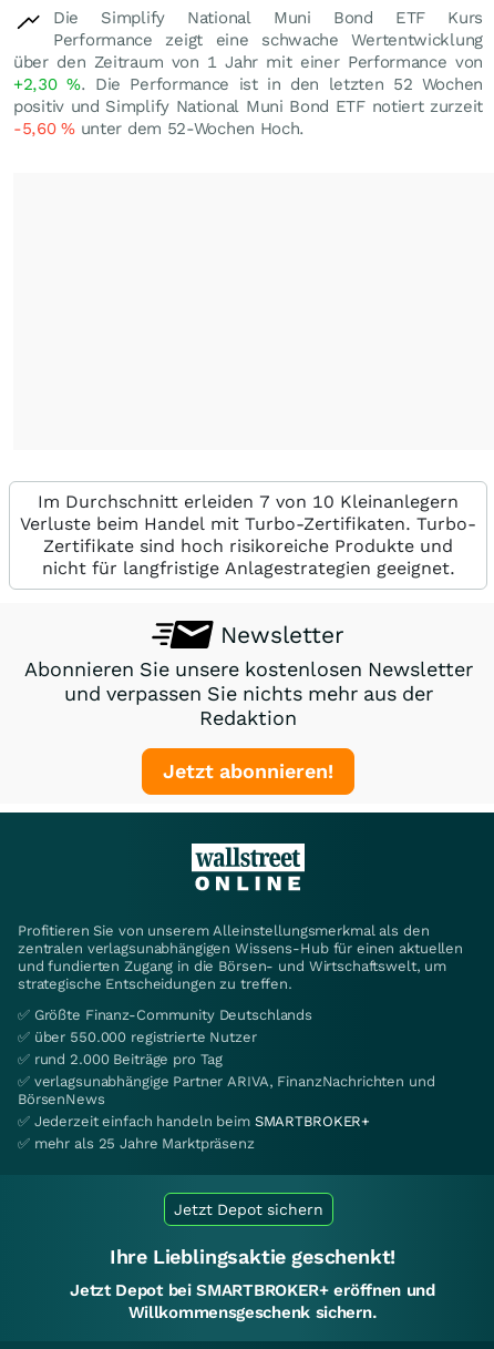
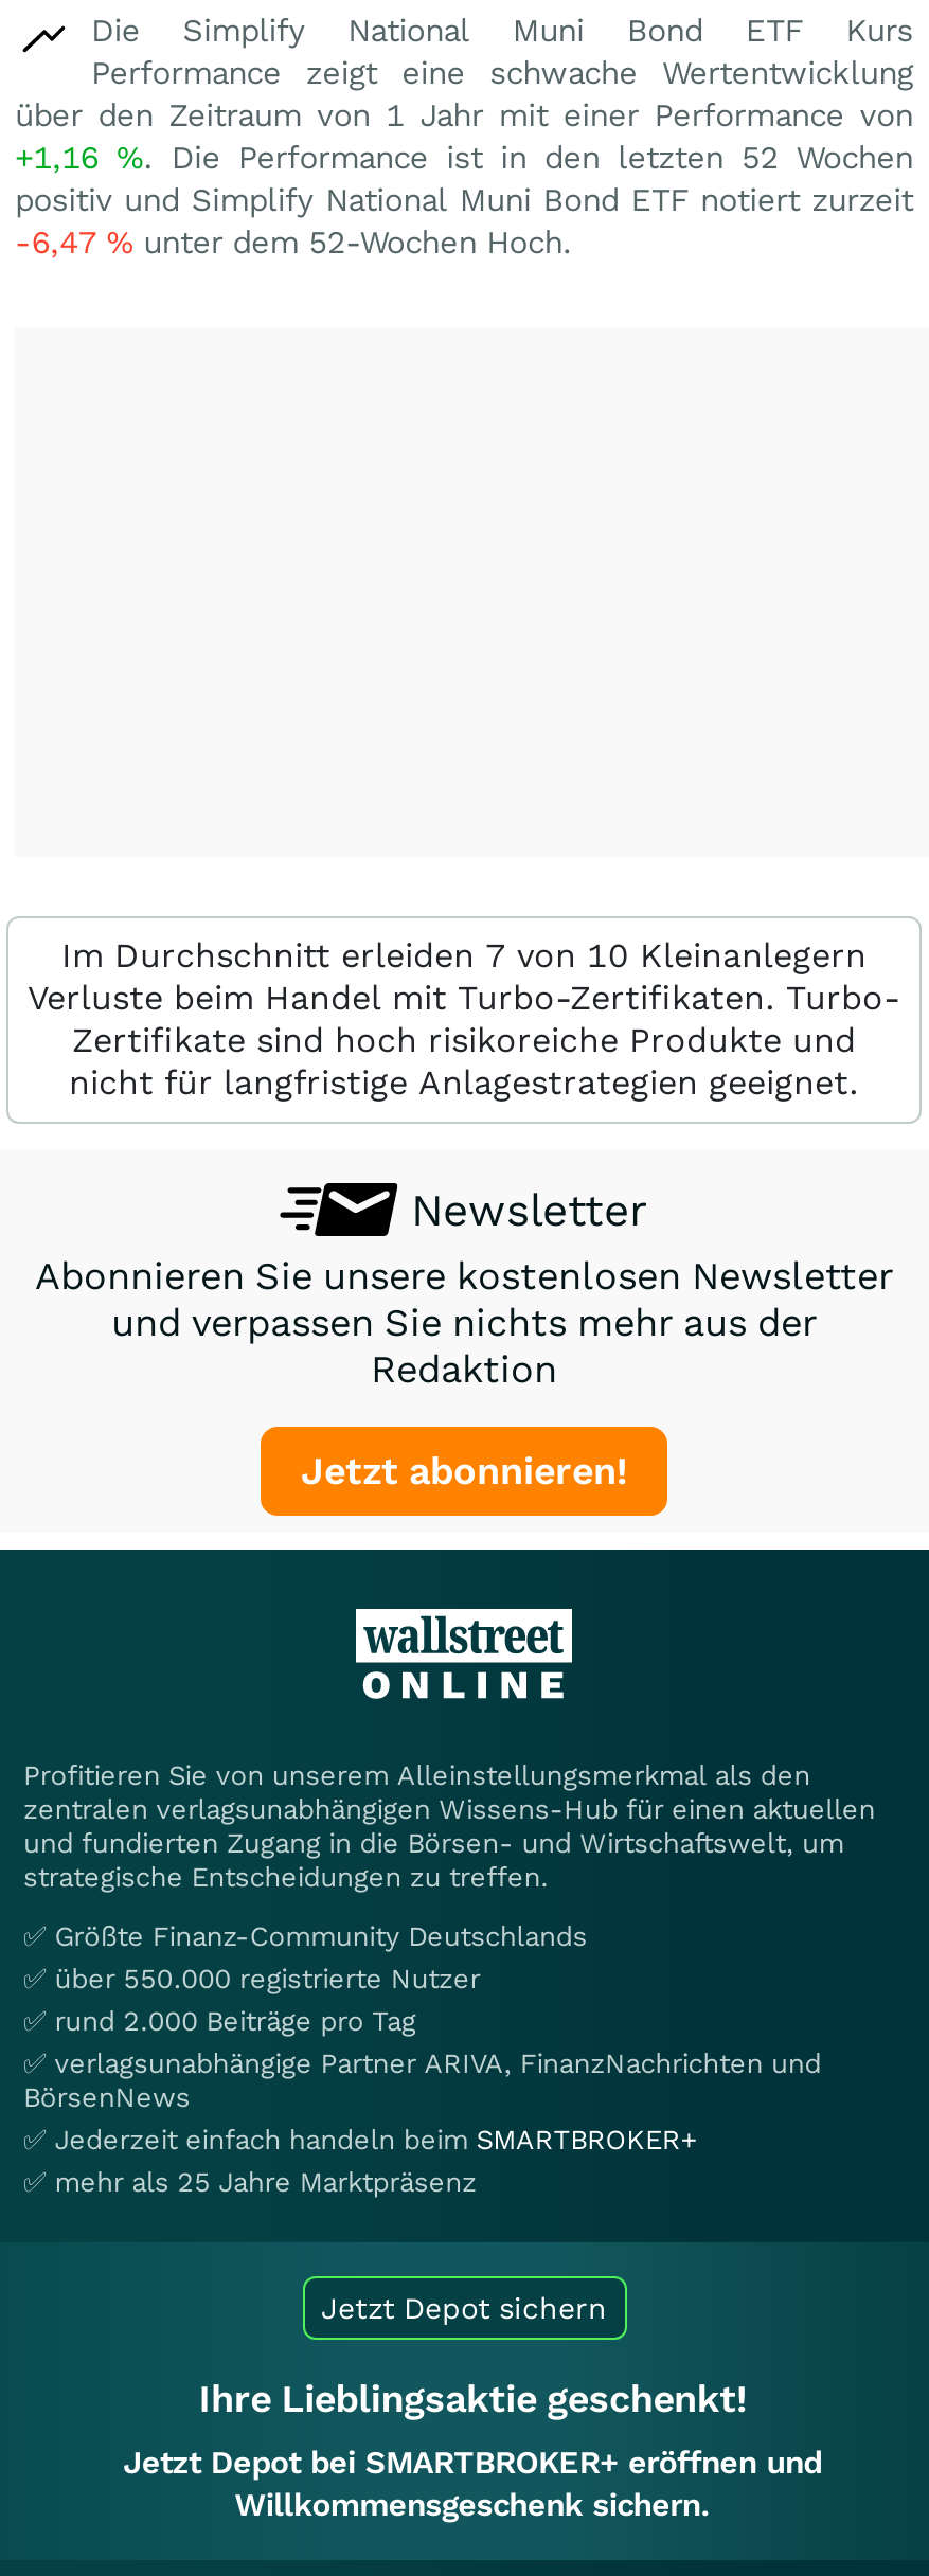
- +2,30%. Die Performance ist in den letzten 52 Wochen
+ +1,16%. Die Performance ist in den letzten 52 Wochen

- -5,60% unter dem 52-Wochen Hoch.
+ -6,47% unter dem 52-Wochen Hoch.
